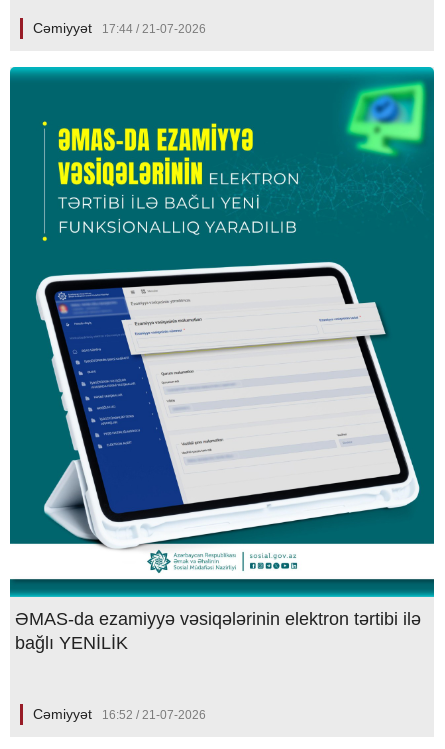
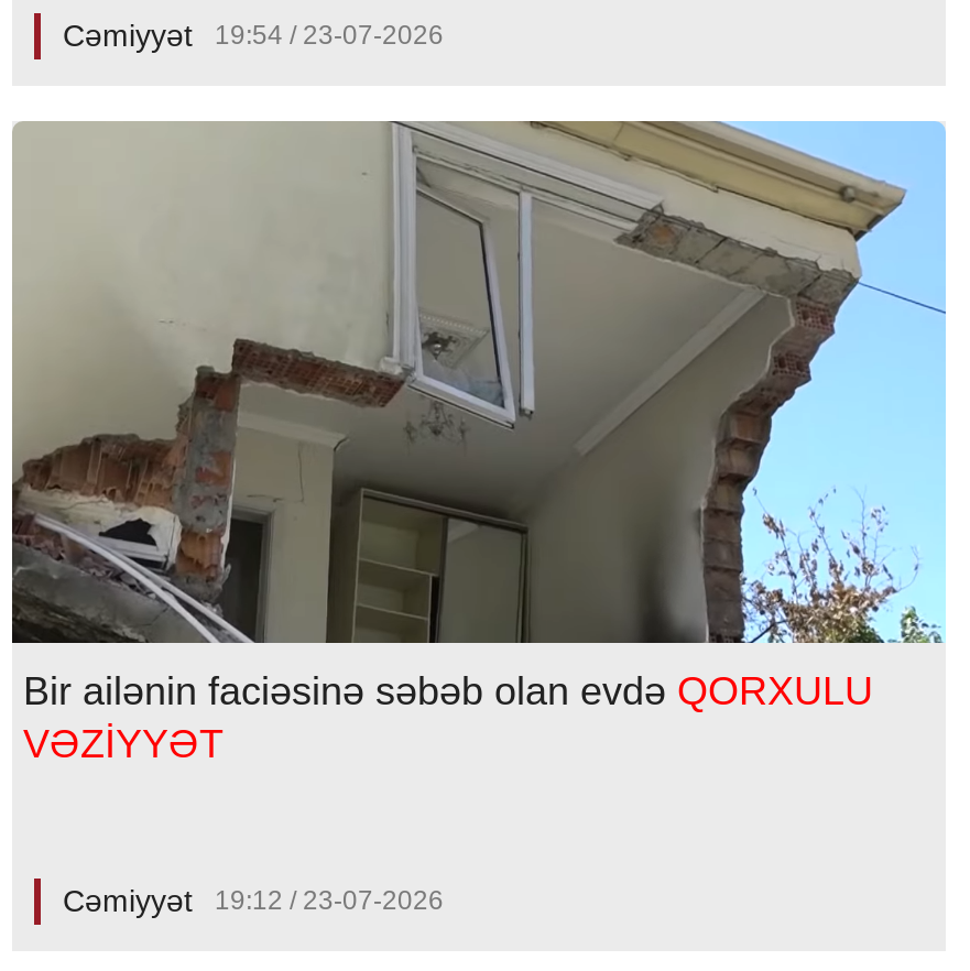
- Cəmiyyət 17:44 / 21-07-2026
+ Cəmiyyət 19:54 / 23-07-2026

- [image]
- ƏMAS-da ezamiyyə vəsiqələrinin elektron tərtibi ilə
- bağlı YENİLİK
+ [image]
+ Bir ailənin faciəsinə səbəb olan evdə QORXULU
+ VƏZİYYƏT

- Cəmiyyət 16:52 / 21-07-2026
+ Cəmiyyət 19:12 / 23-07-2026
